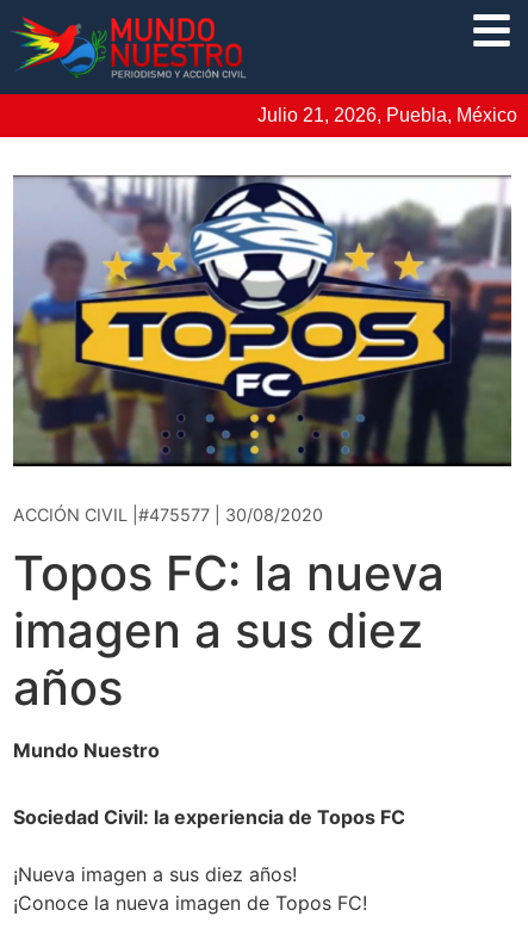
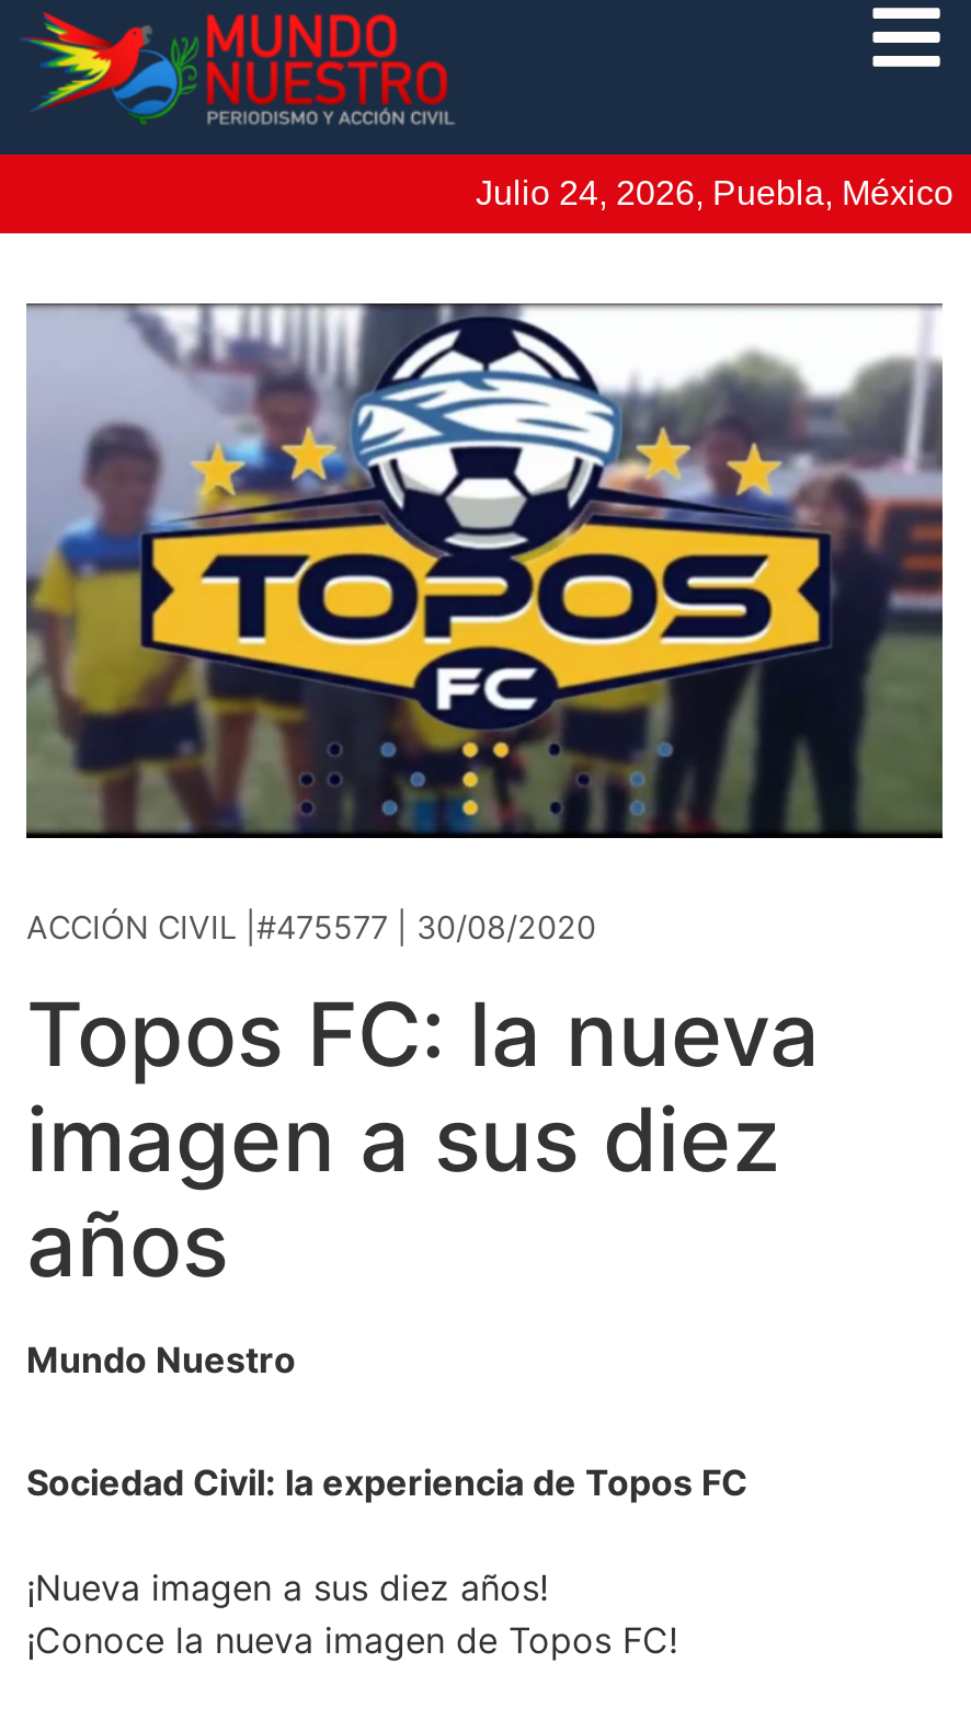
- Julio 21, 2026, Puebla, México
+ Julio 24, 2026, Puebla, México
